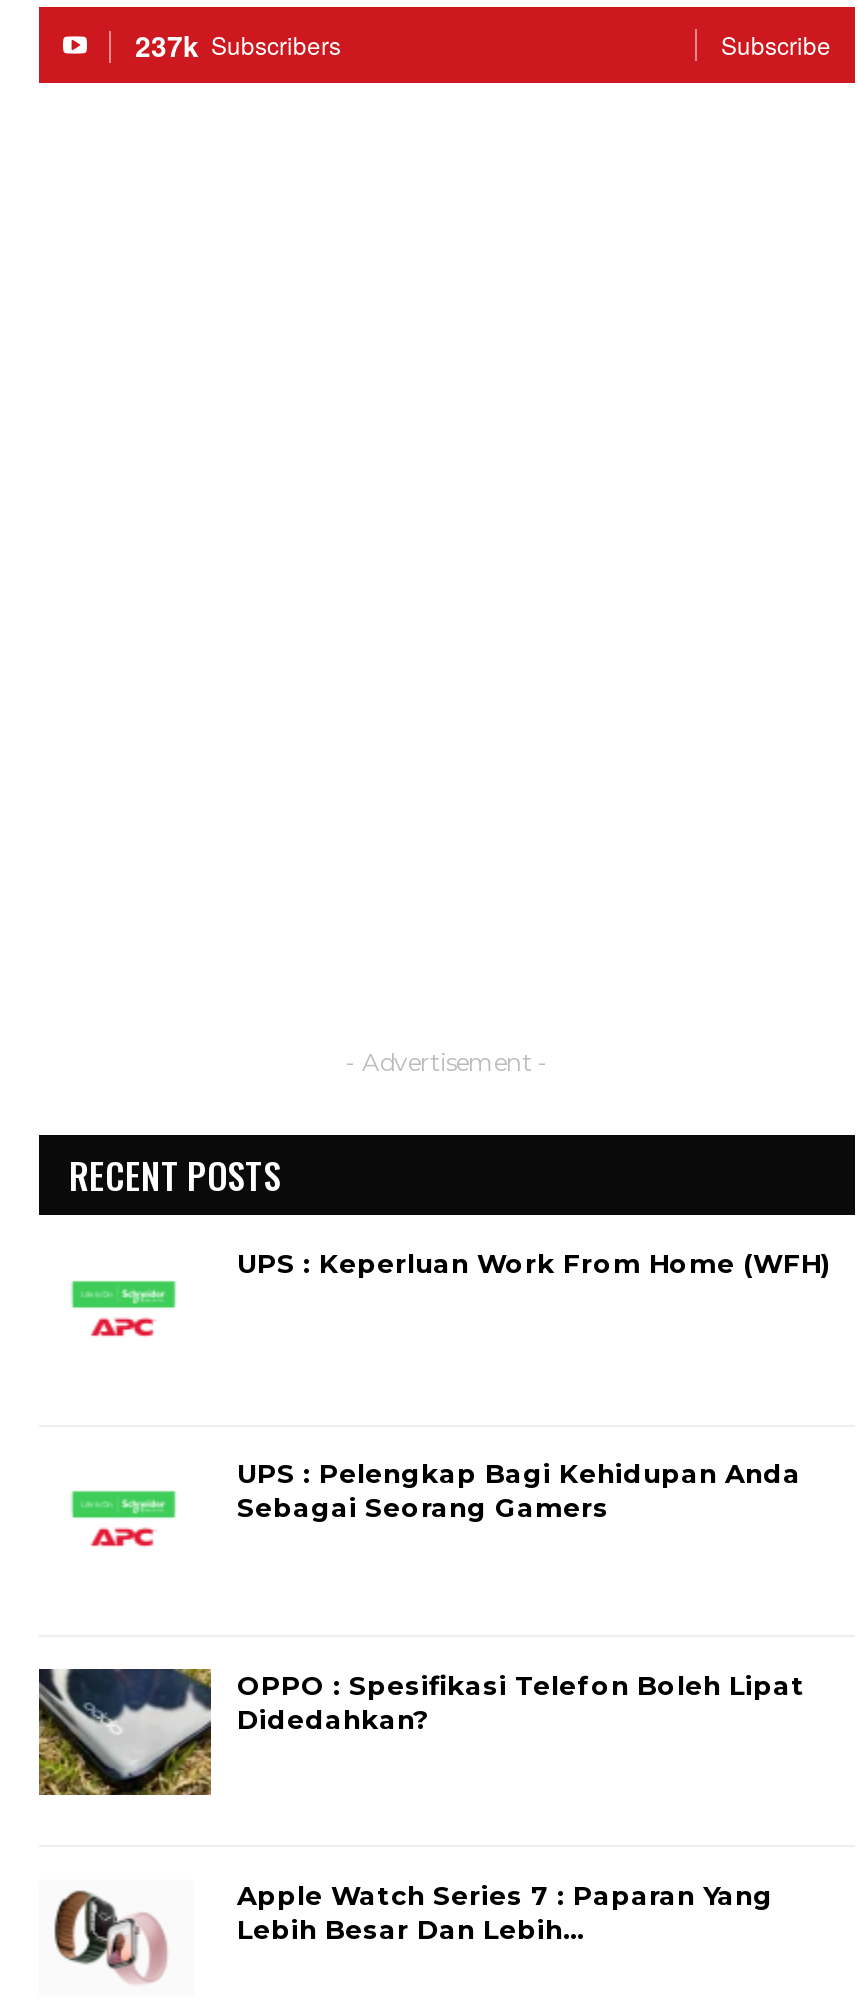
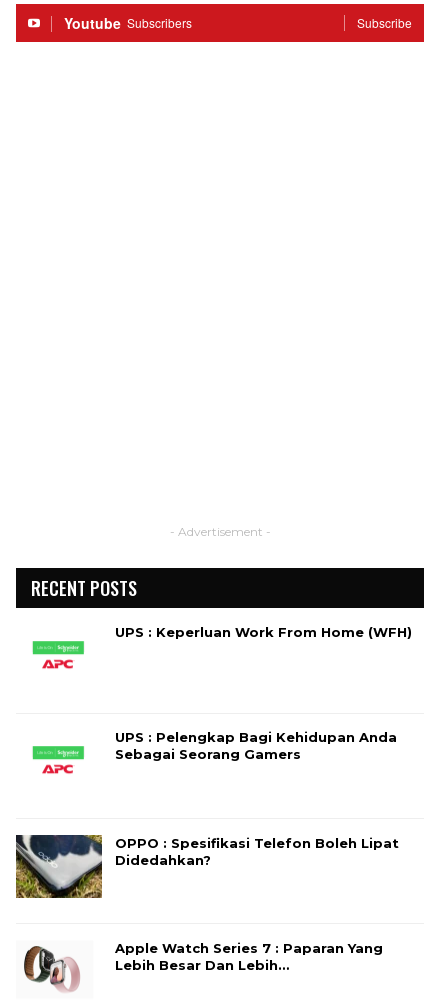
- 237k Subscribers
+ Youtube Subscribers
